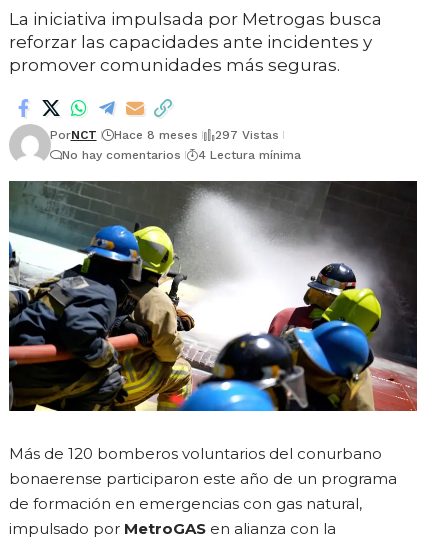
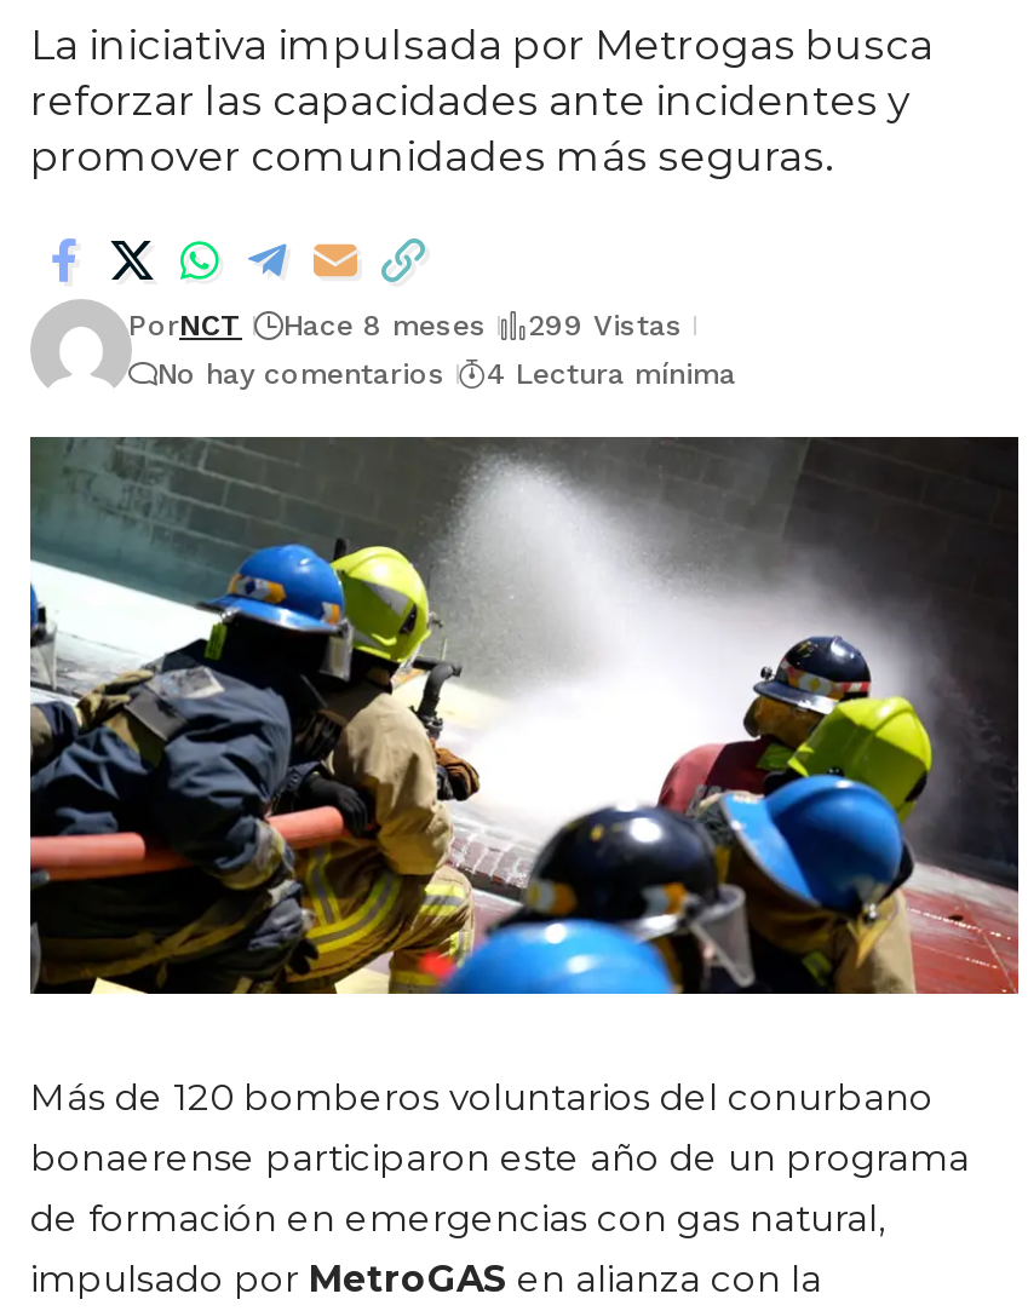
- PorNCT Hace 8 meses 297 Vistas
+ PorNCT Hace 8 meses 299 Vistas
